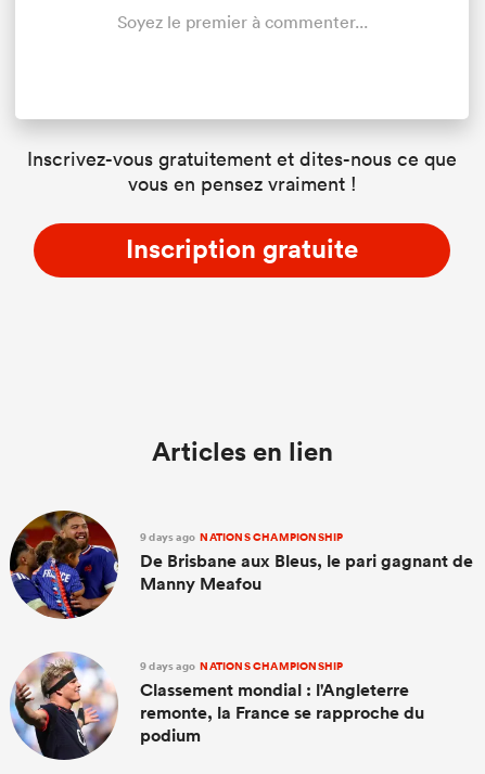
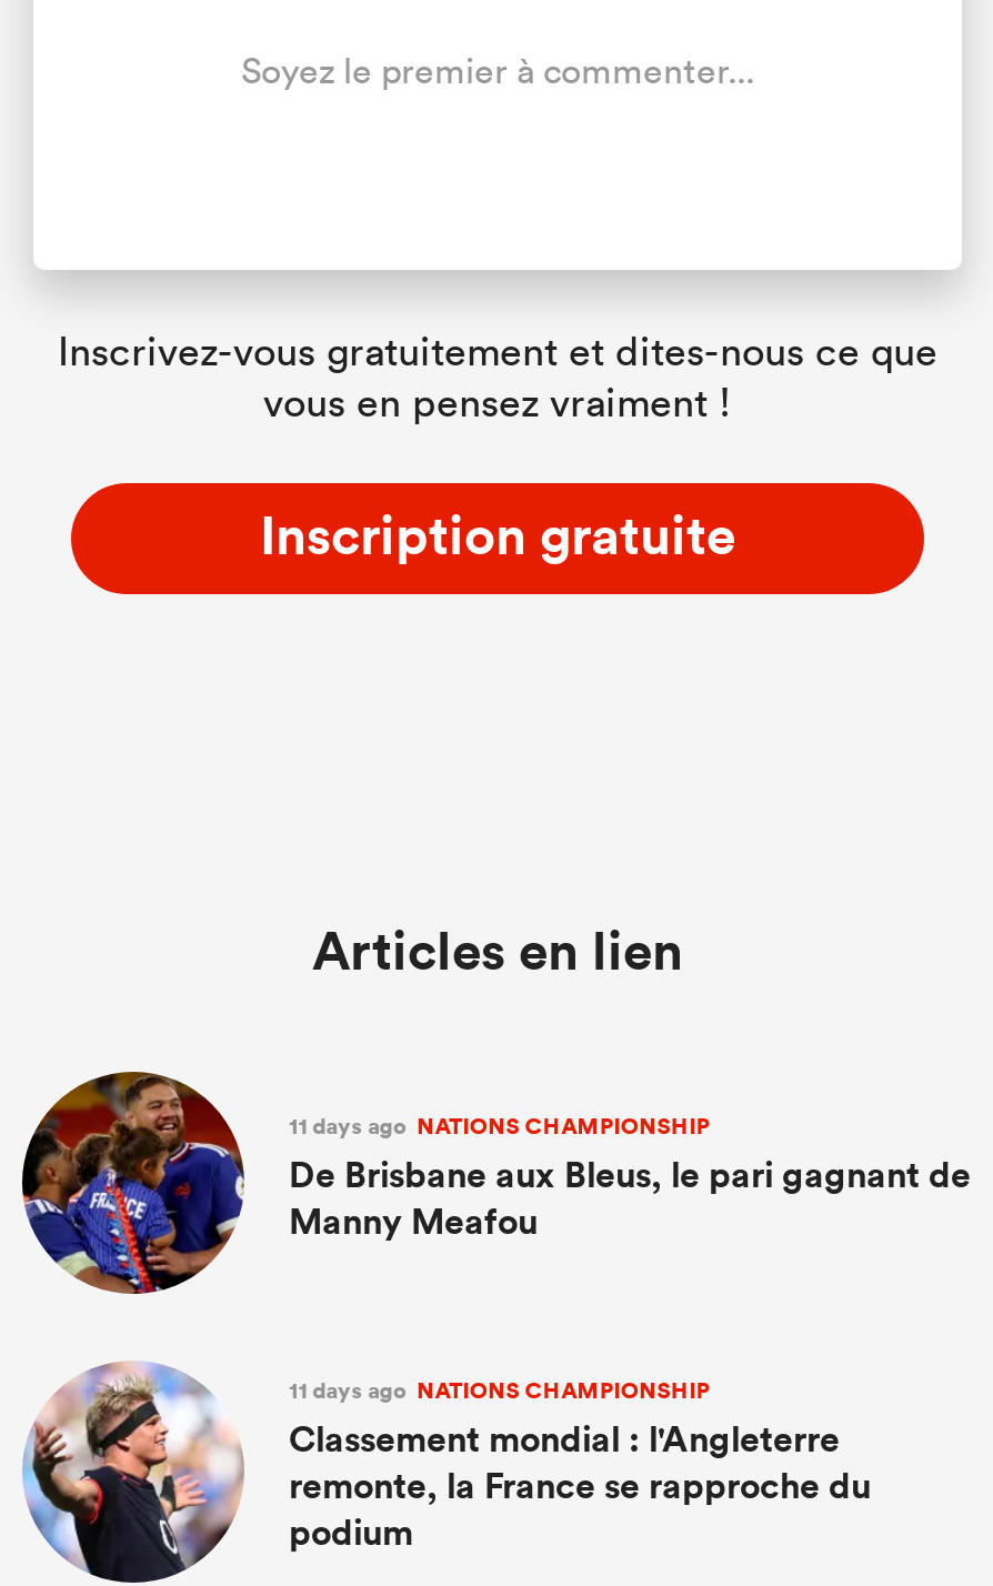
- 9 days ago NATIONS CHAMPIONSHIP
+ 11 days ago NATIONS CHAMPIONSHIP

- 9 days ago NATIONS CHAMPIONSHIP
+ 11 days ago NATIONS CHAMPIONSHIP
